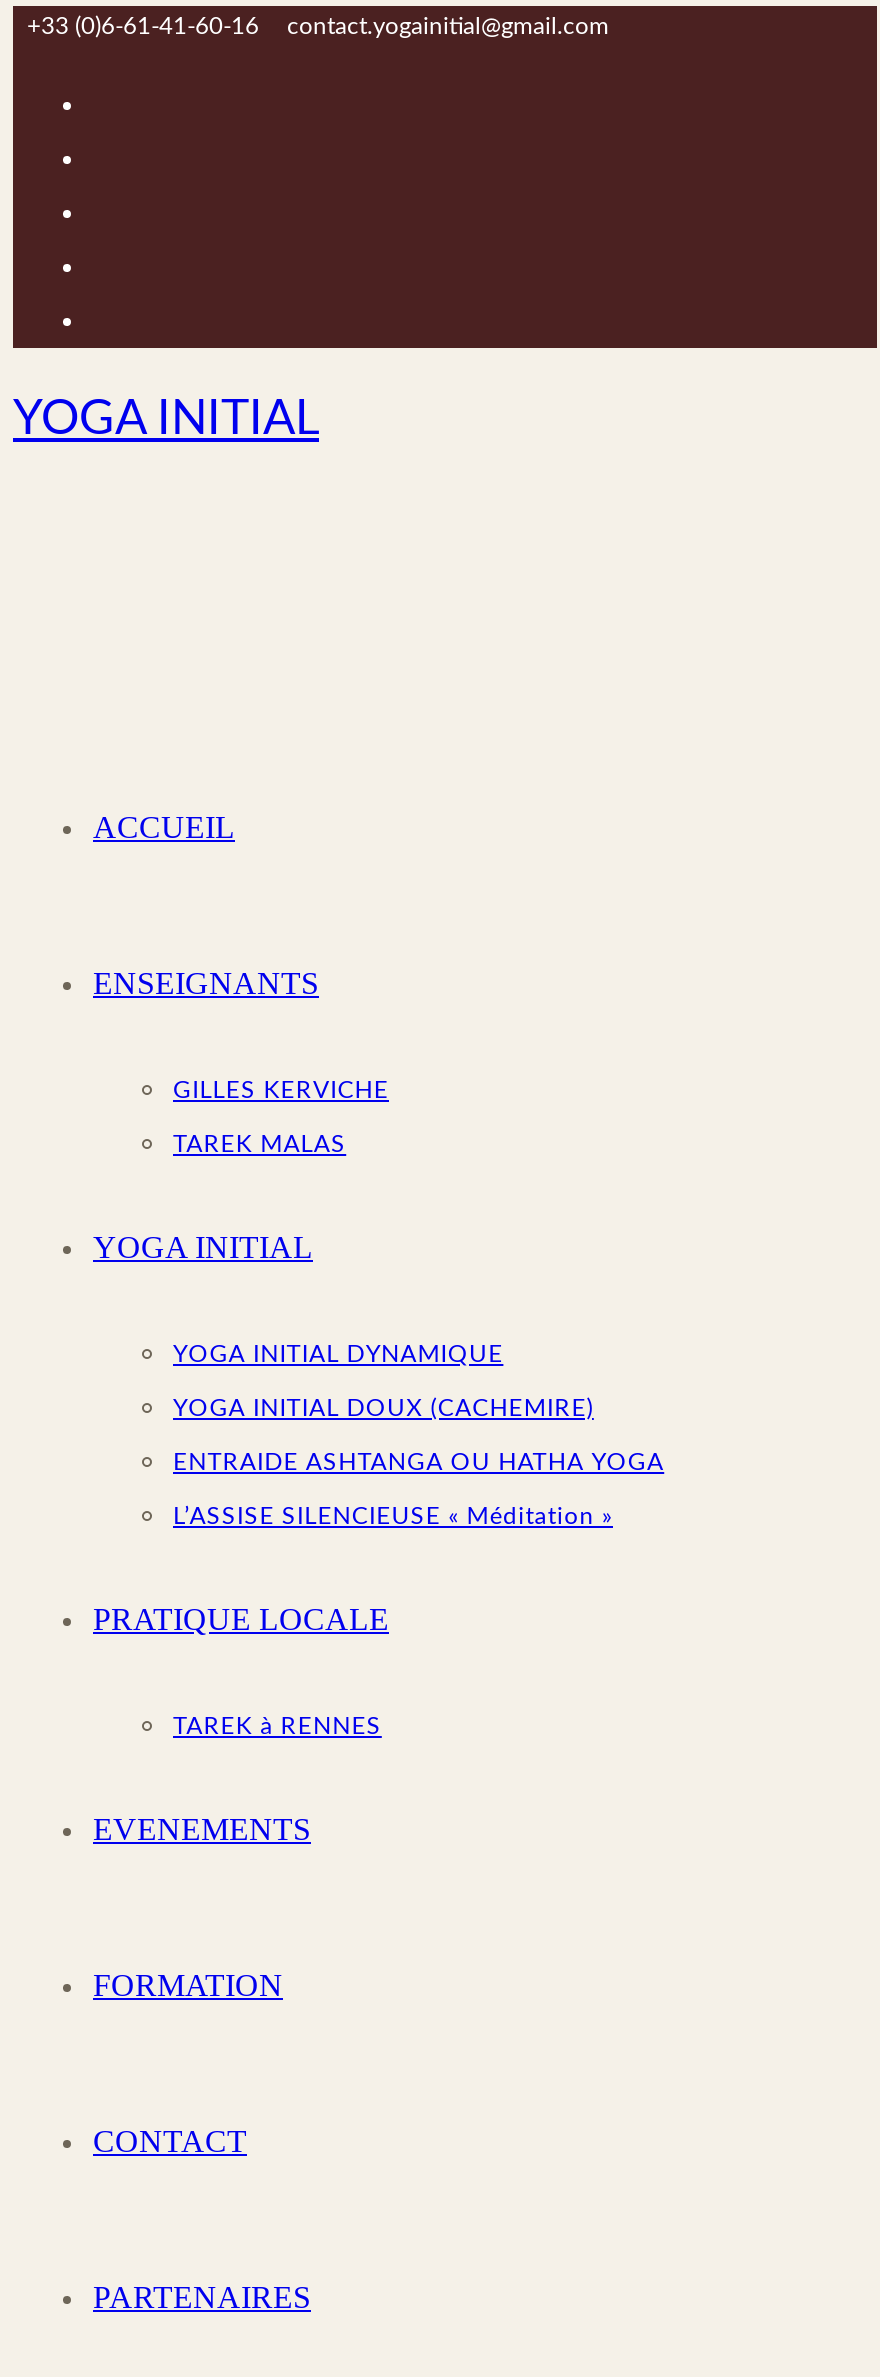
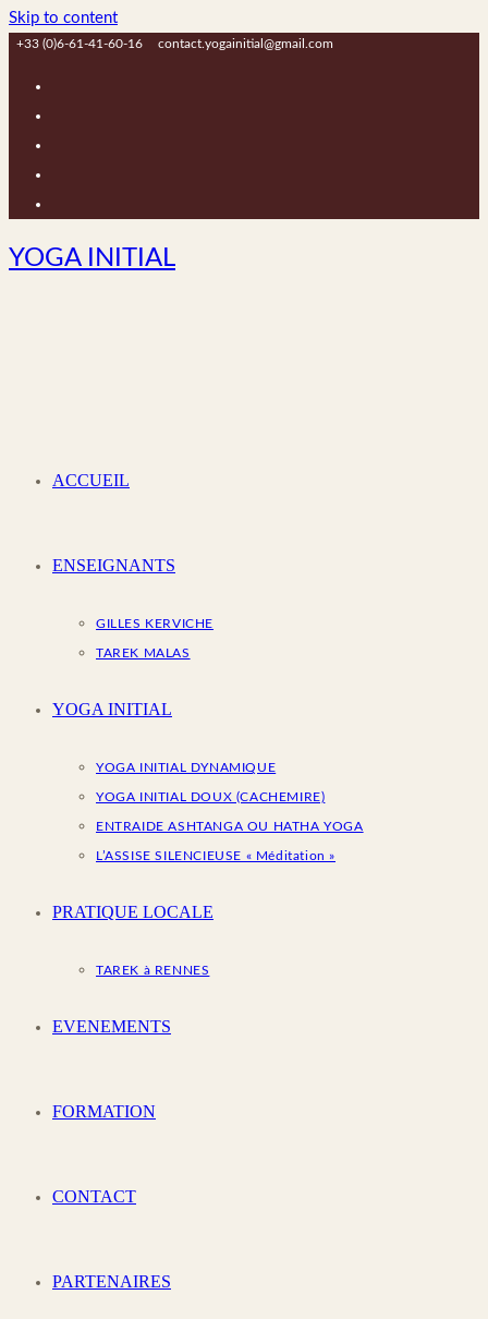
+ Skip to content
